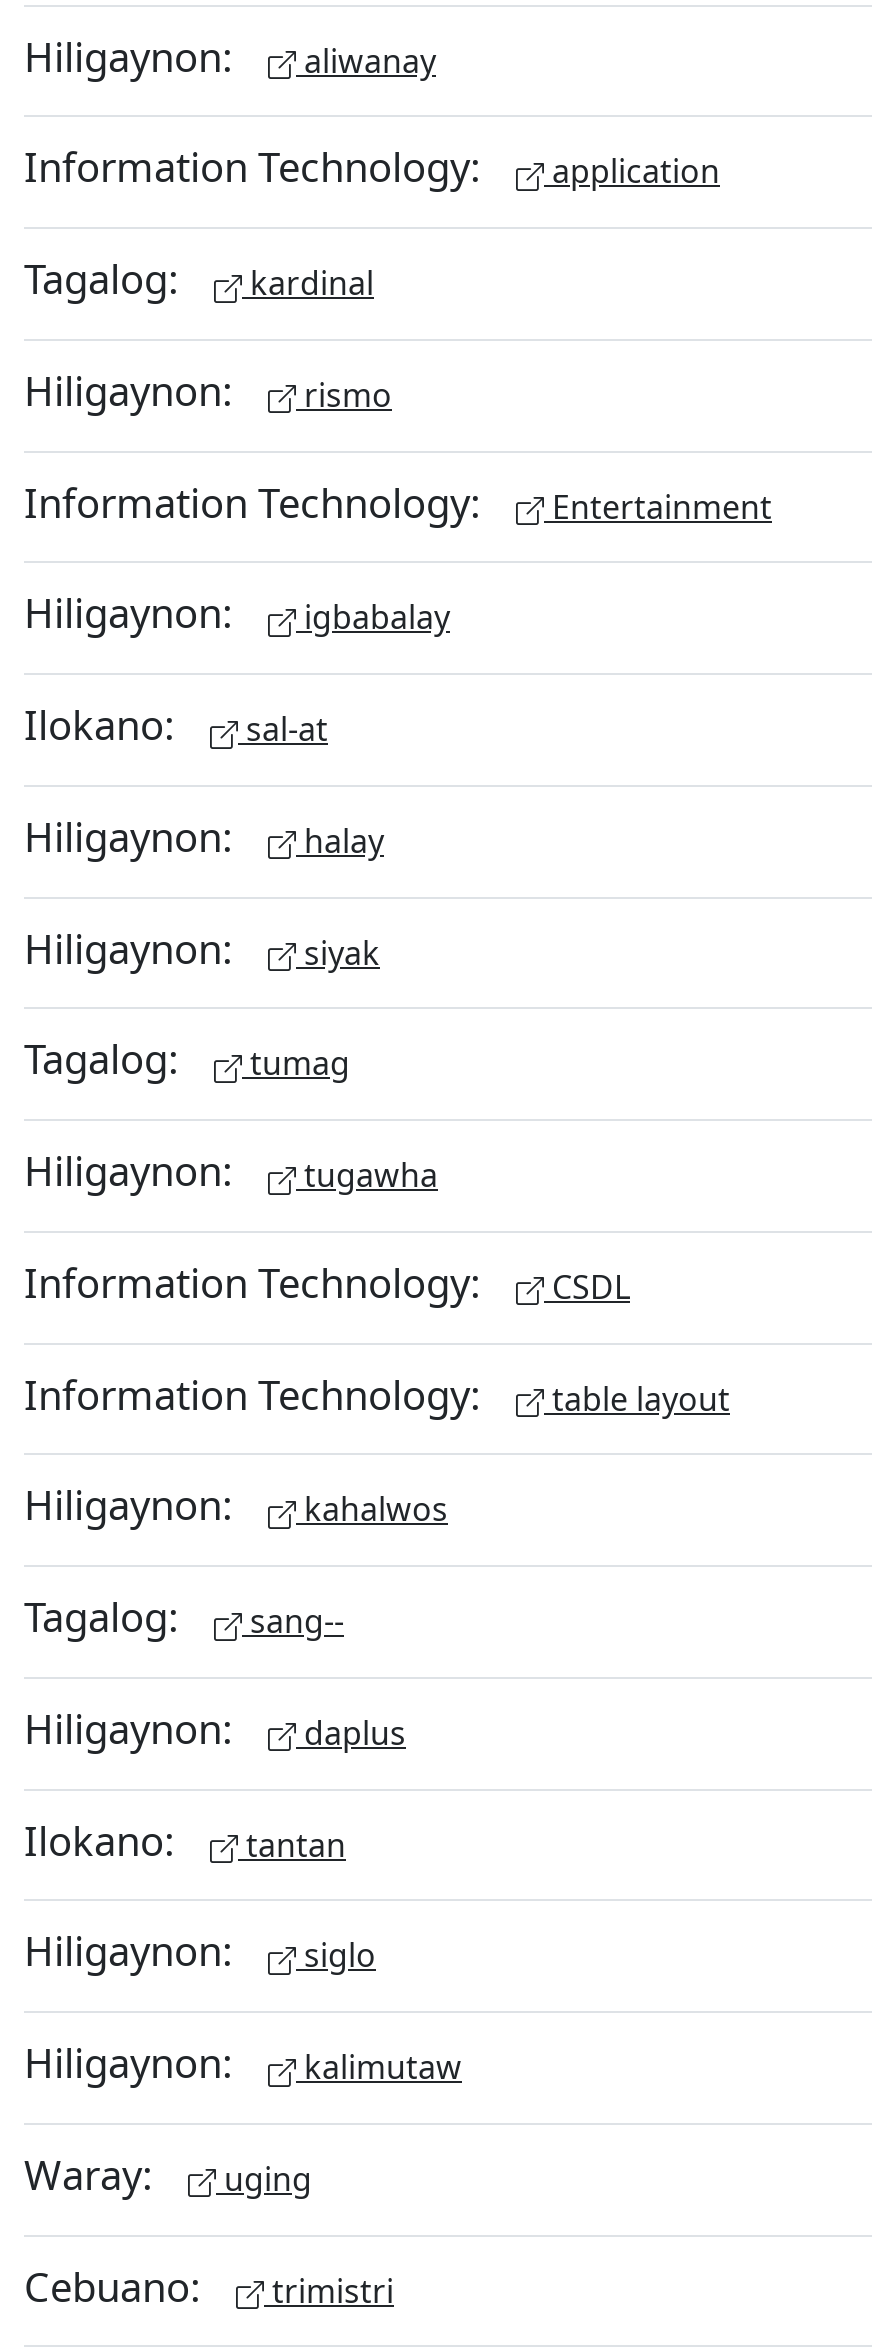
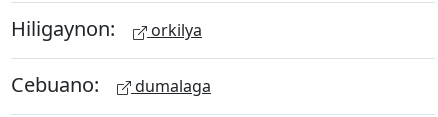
- aliwanay
- Information Technology:
- application
- Tagalog:
- kardinal
- Hiligaynon:
- rismo
- Information Technology:
- Entertainment
- Hiligaynon:
- igbabalay
- Ilokano:
- sal-at
- Hiligaynon:
- halay
- Hiligaynon:
- siyak
- Tagalog:
- tumag
- Hiligaynon:
- tugawha
- Information Technology:
- CSDL
- Information Technology:
- table layout
- Hiligaynon:
- kahalwos
- Tagalog:
- sang--
- Hiligaynon:
- daplus
- Ilokano:
- tantan
- Hiligaynon:
- siglo
- Hiligaynon:
- kalimutaw
- Waray:
- uging
+ orkilya

- trimistri
+ dumalaga
